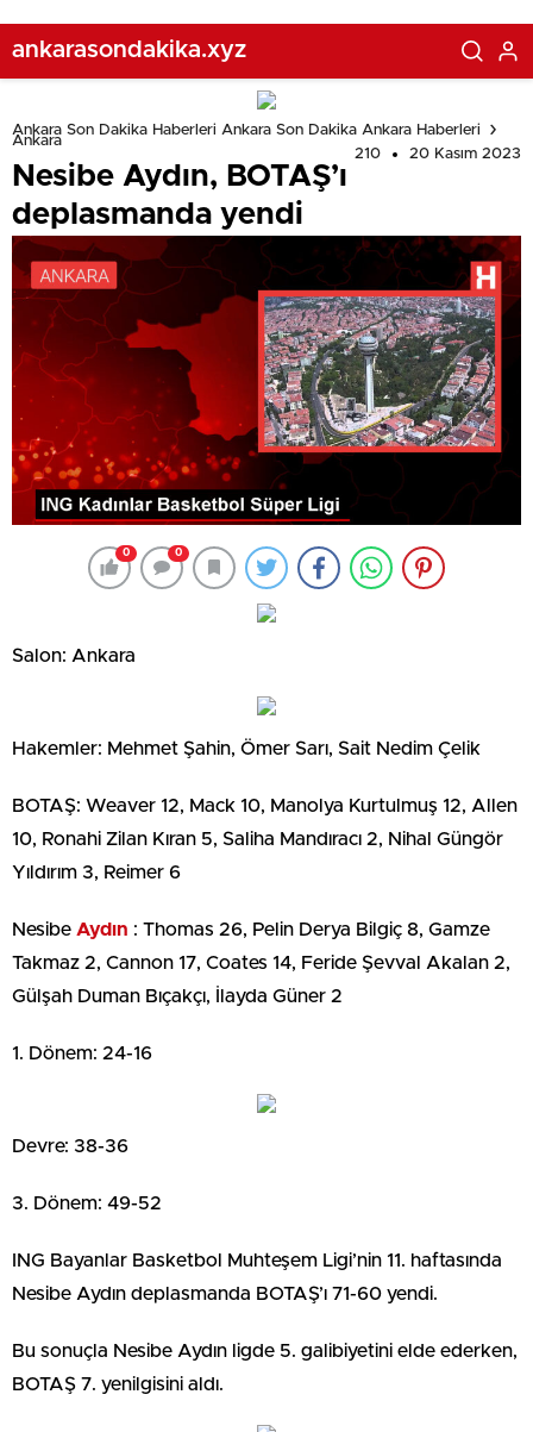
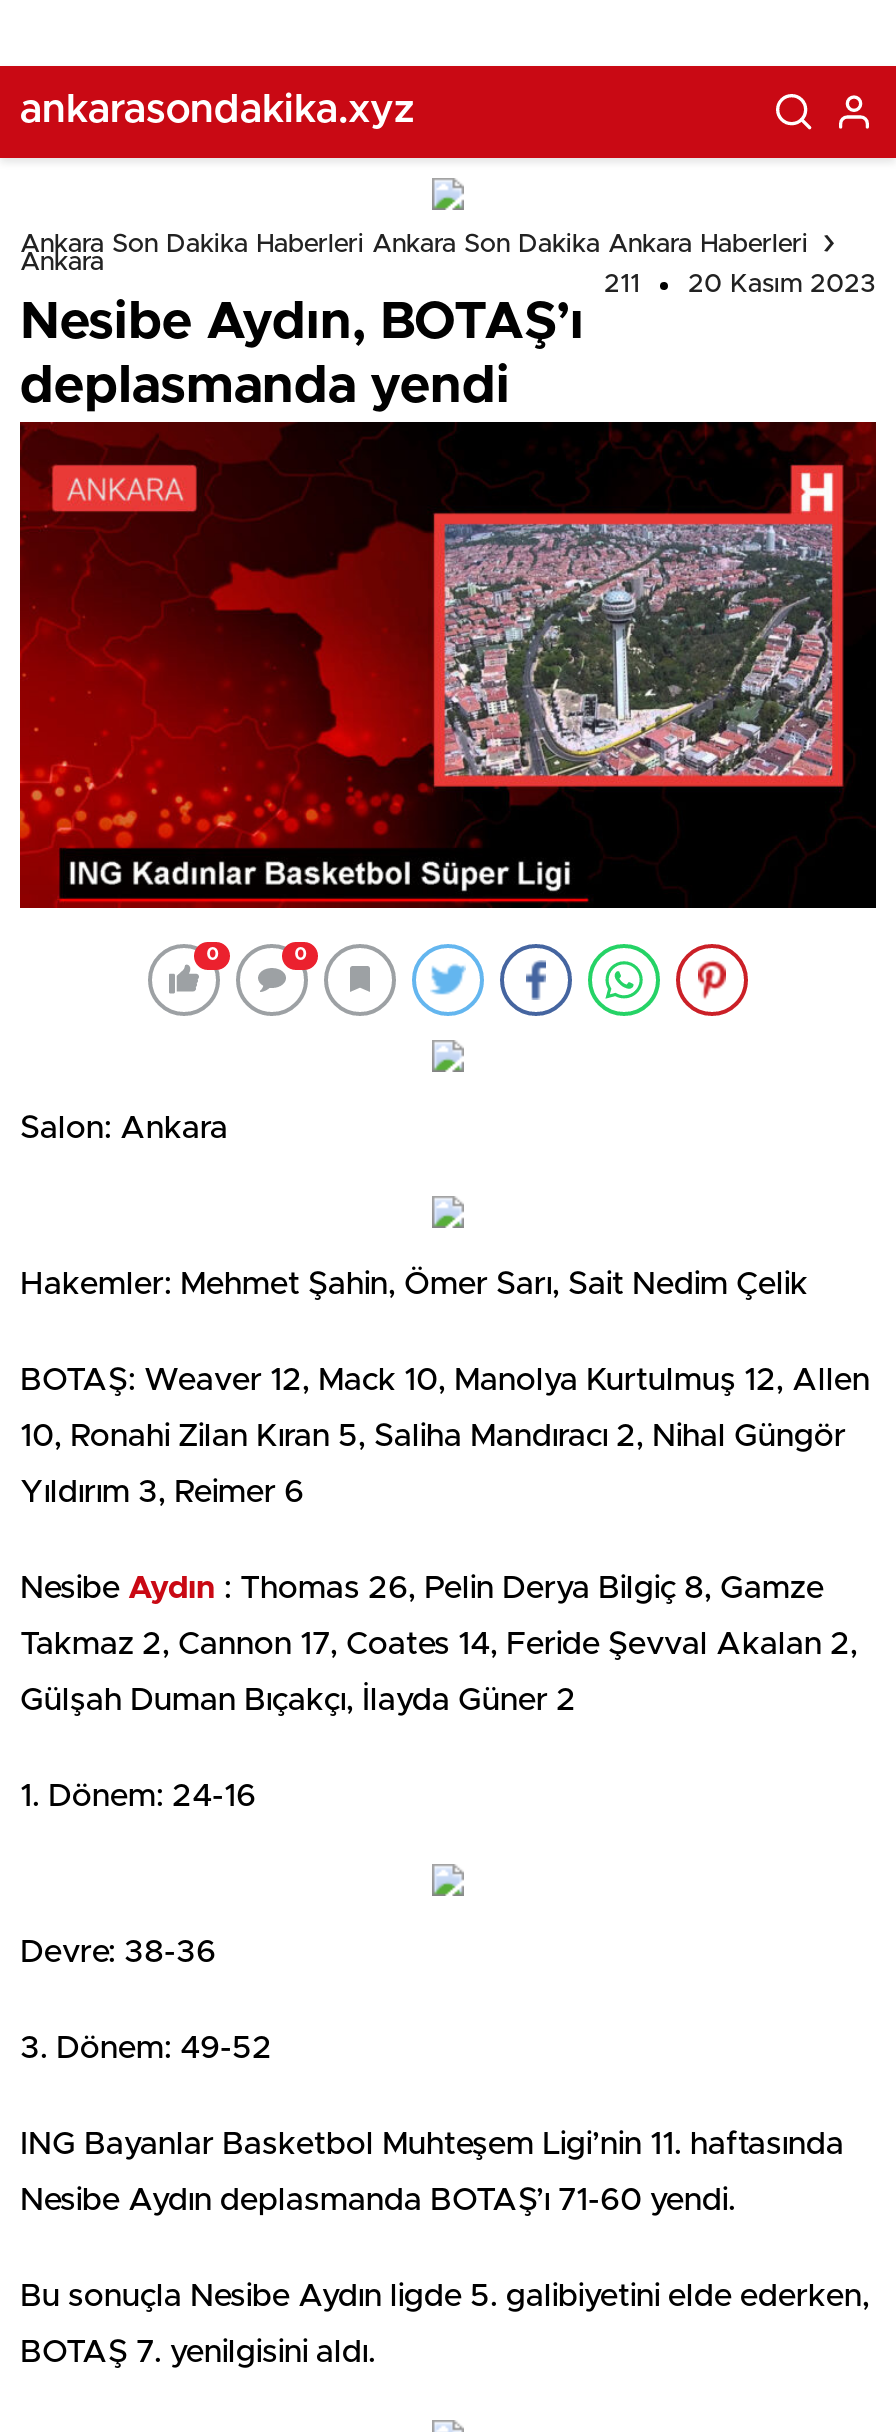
- 210 20 Kasım 2023
+ 211 20 Kasım 2023
